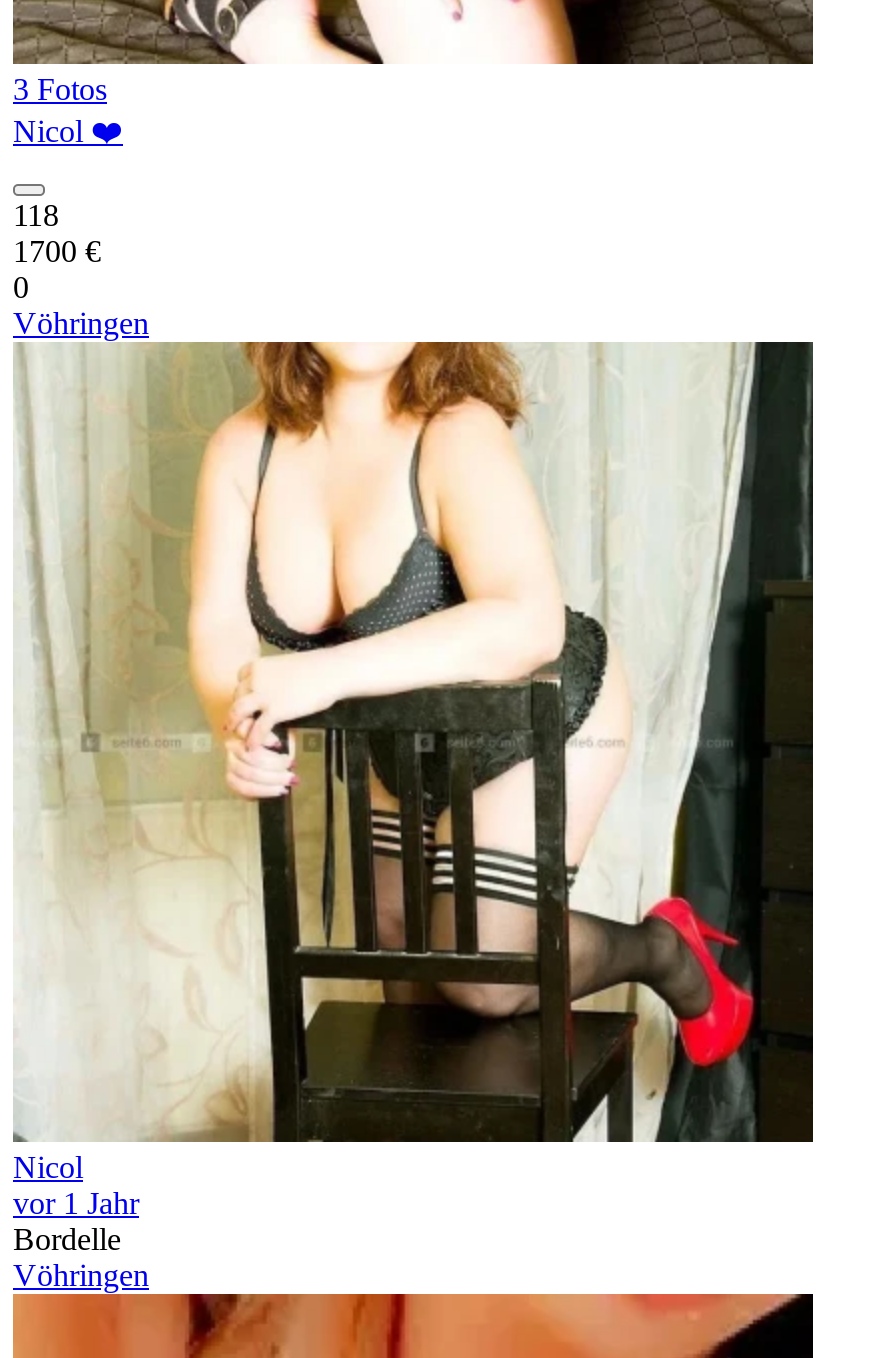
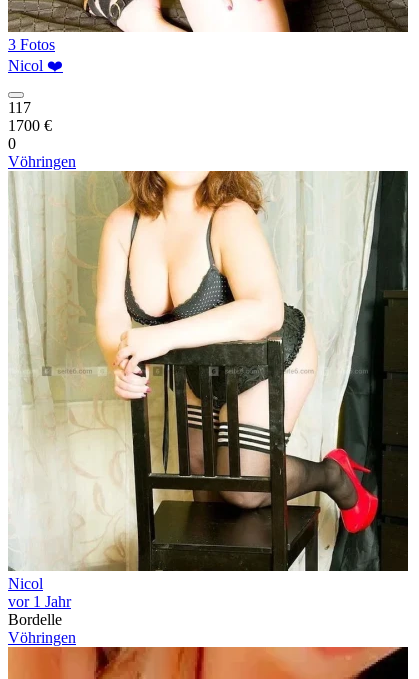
- 118
+ 117
